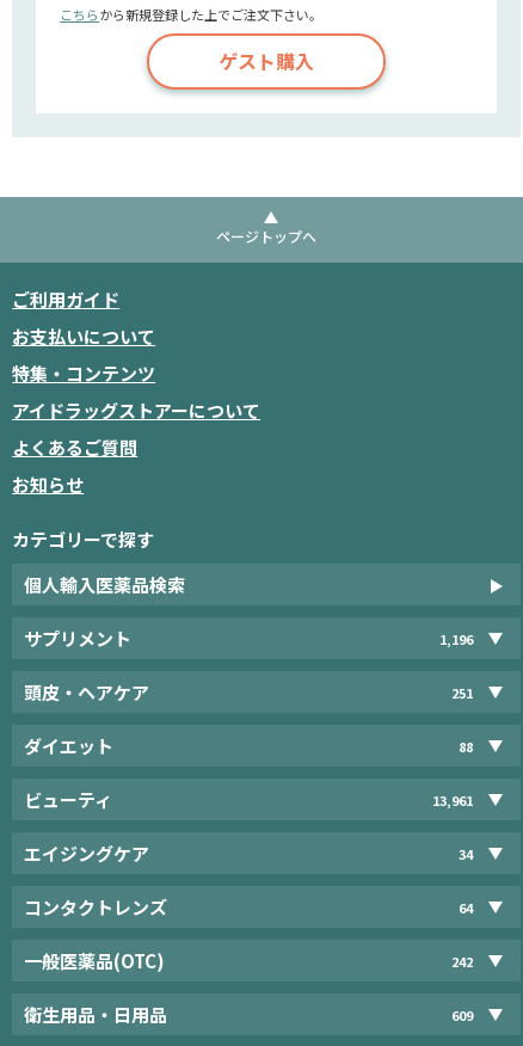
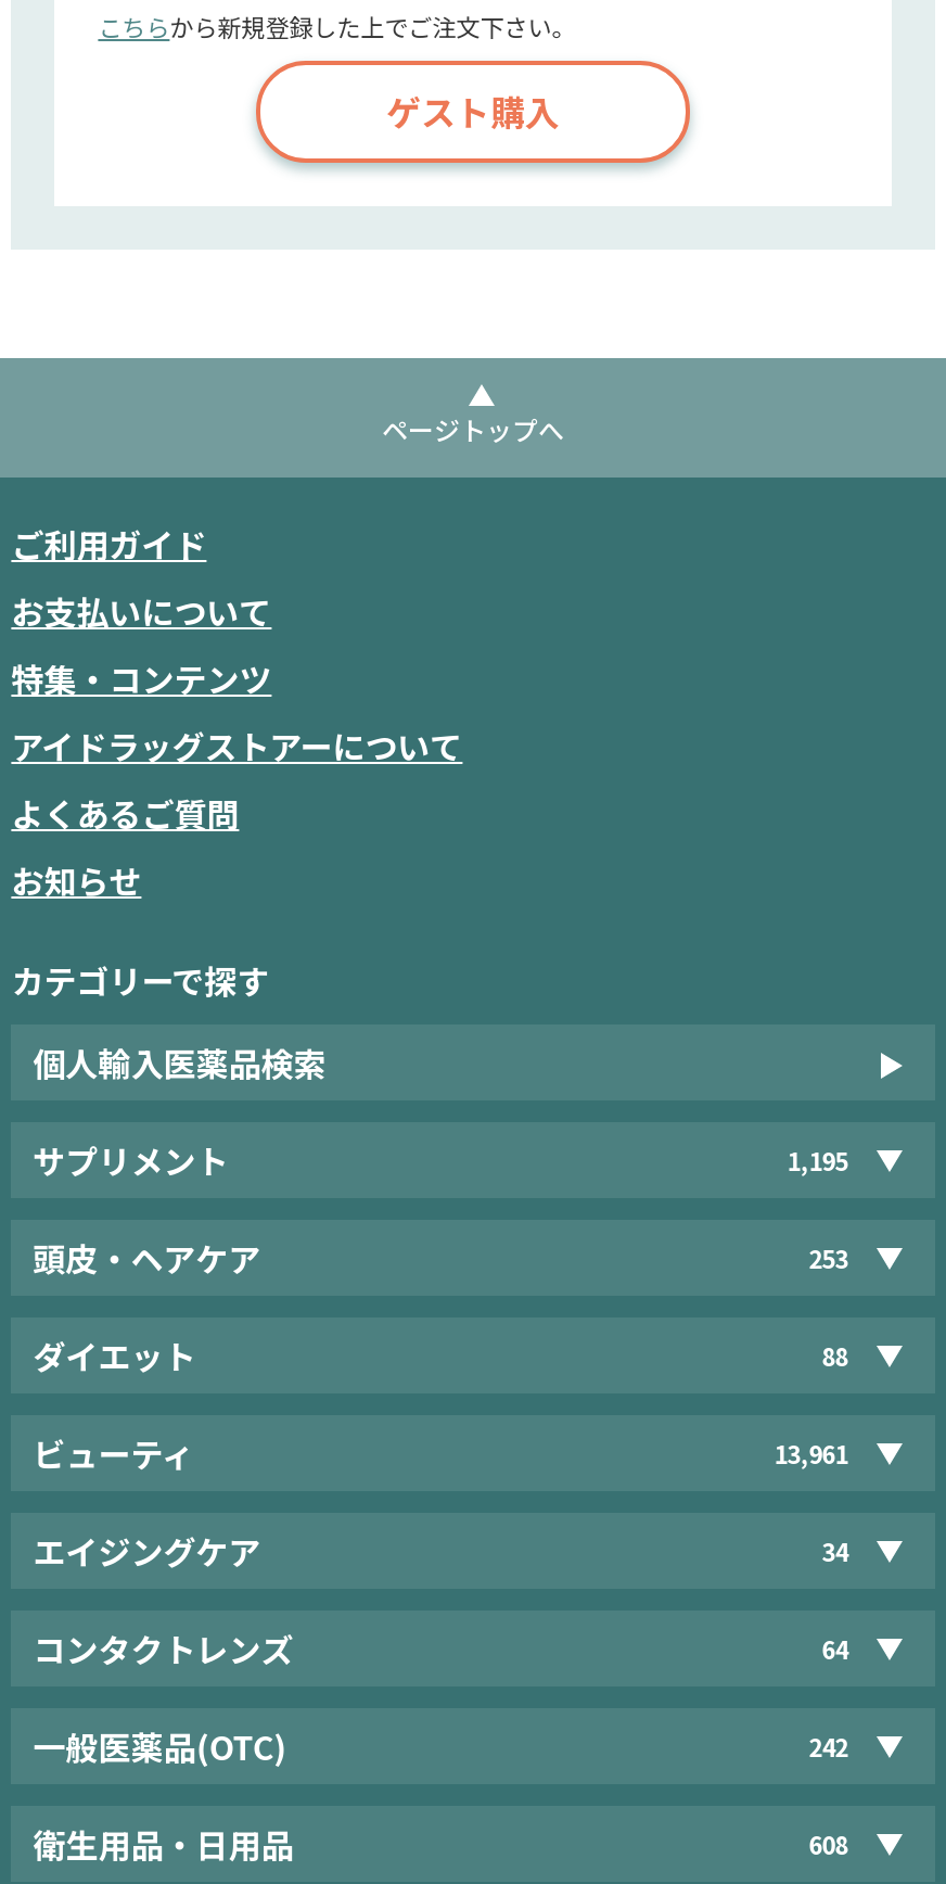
- 1,196
+ 1,195

- 251
+ 253

- 609
+ 608
